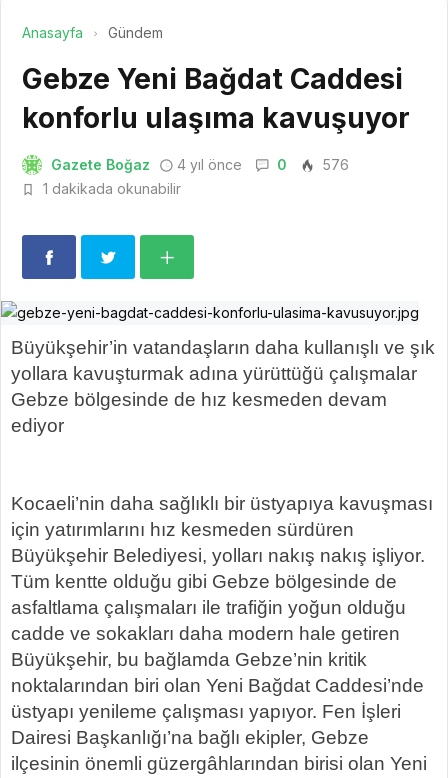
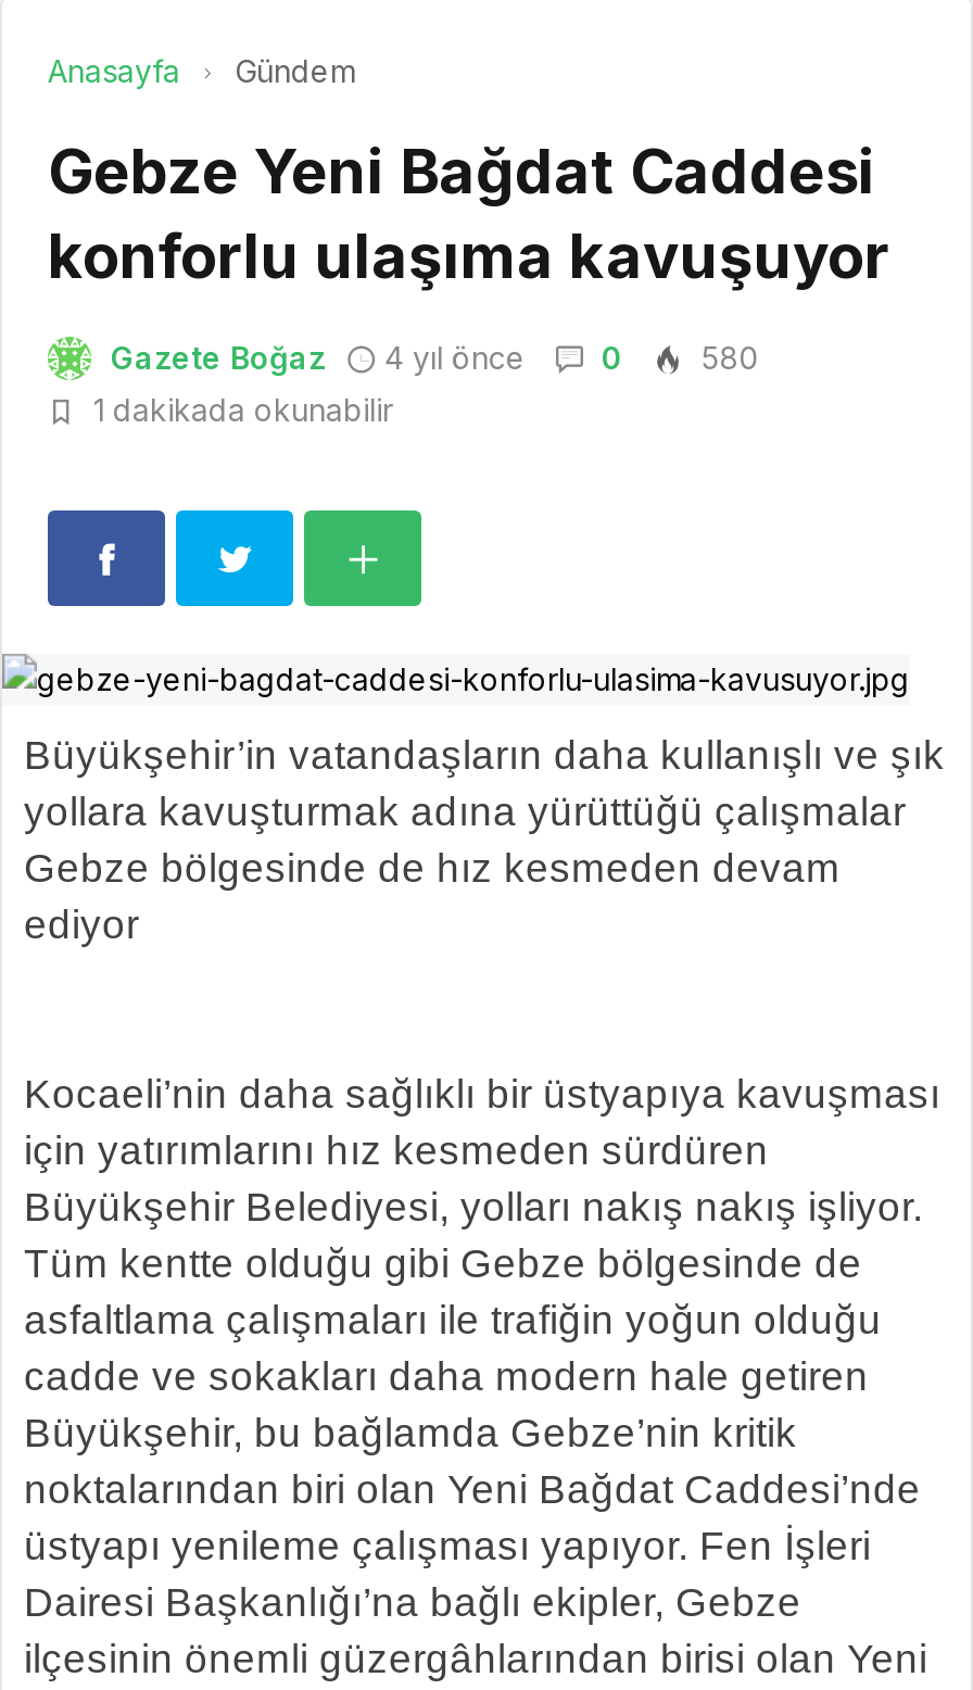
- 0 576
+ 0 580
